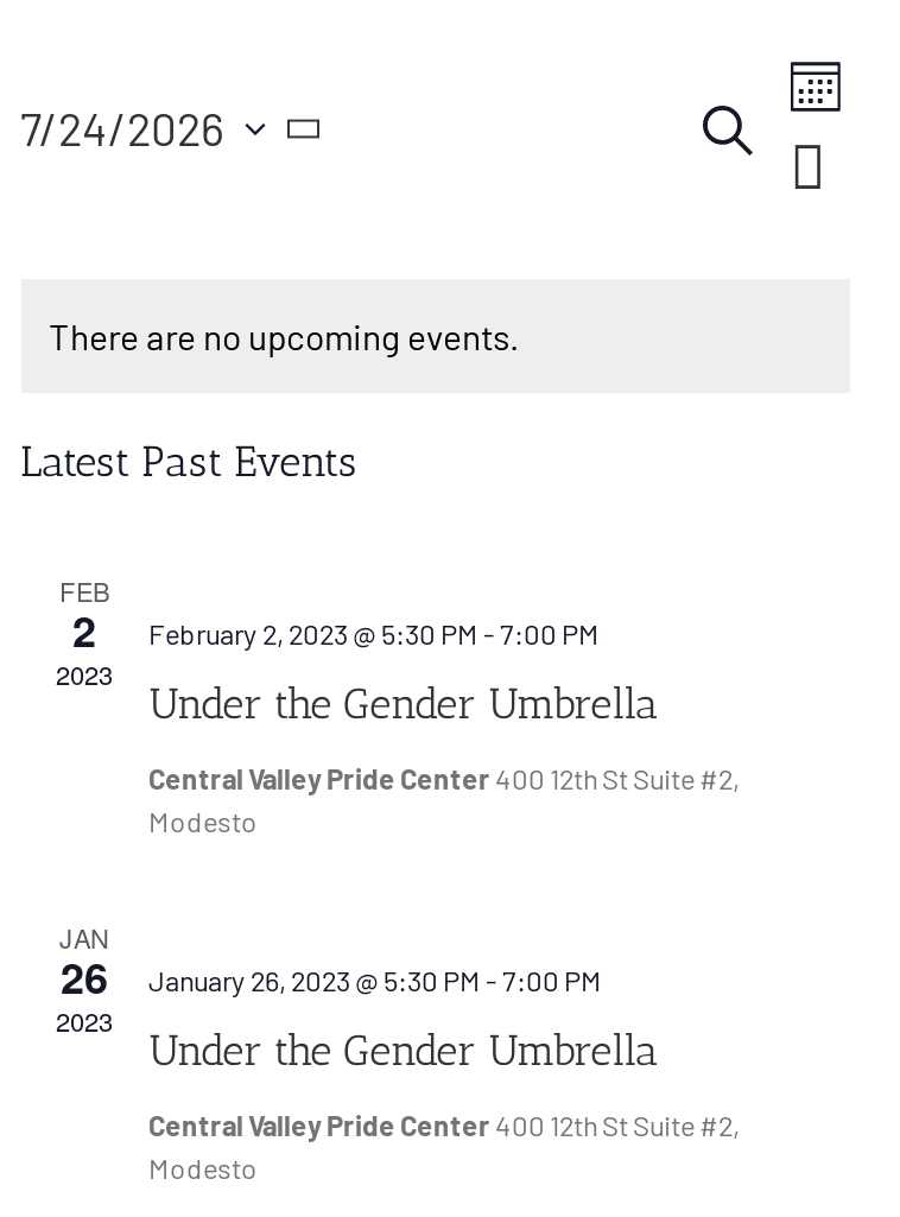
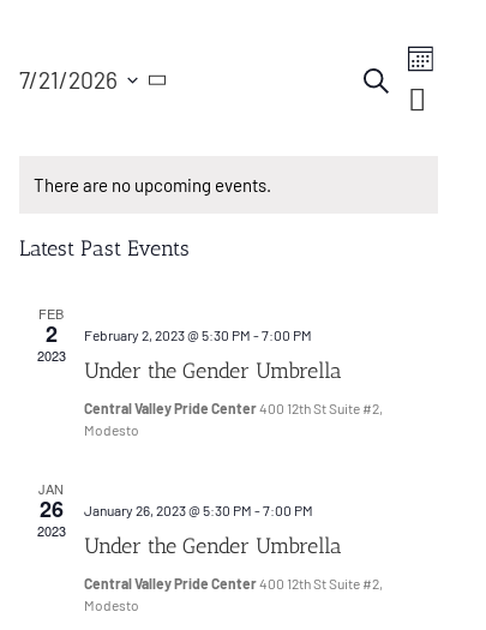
- 7/24/2026
+ 7/21/2026
